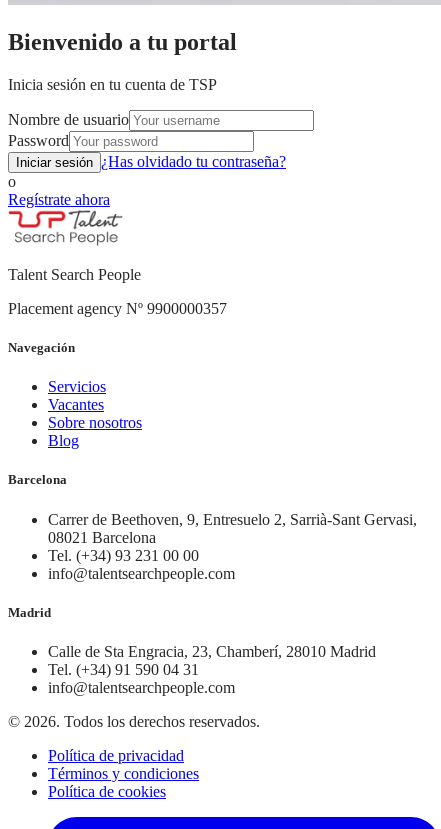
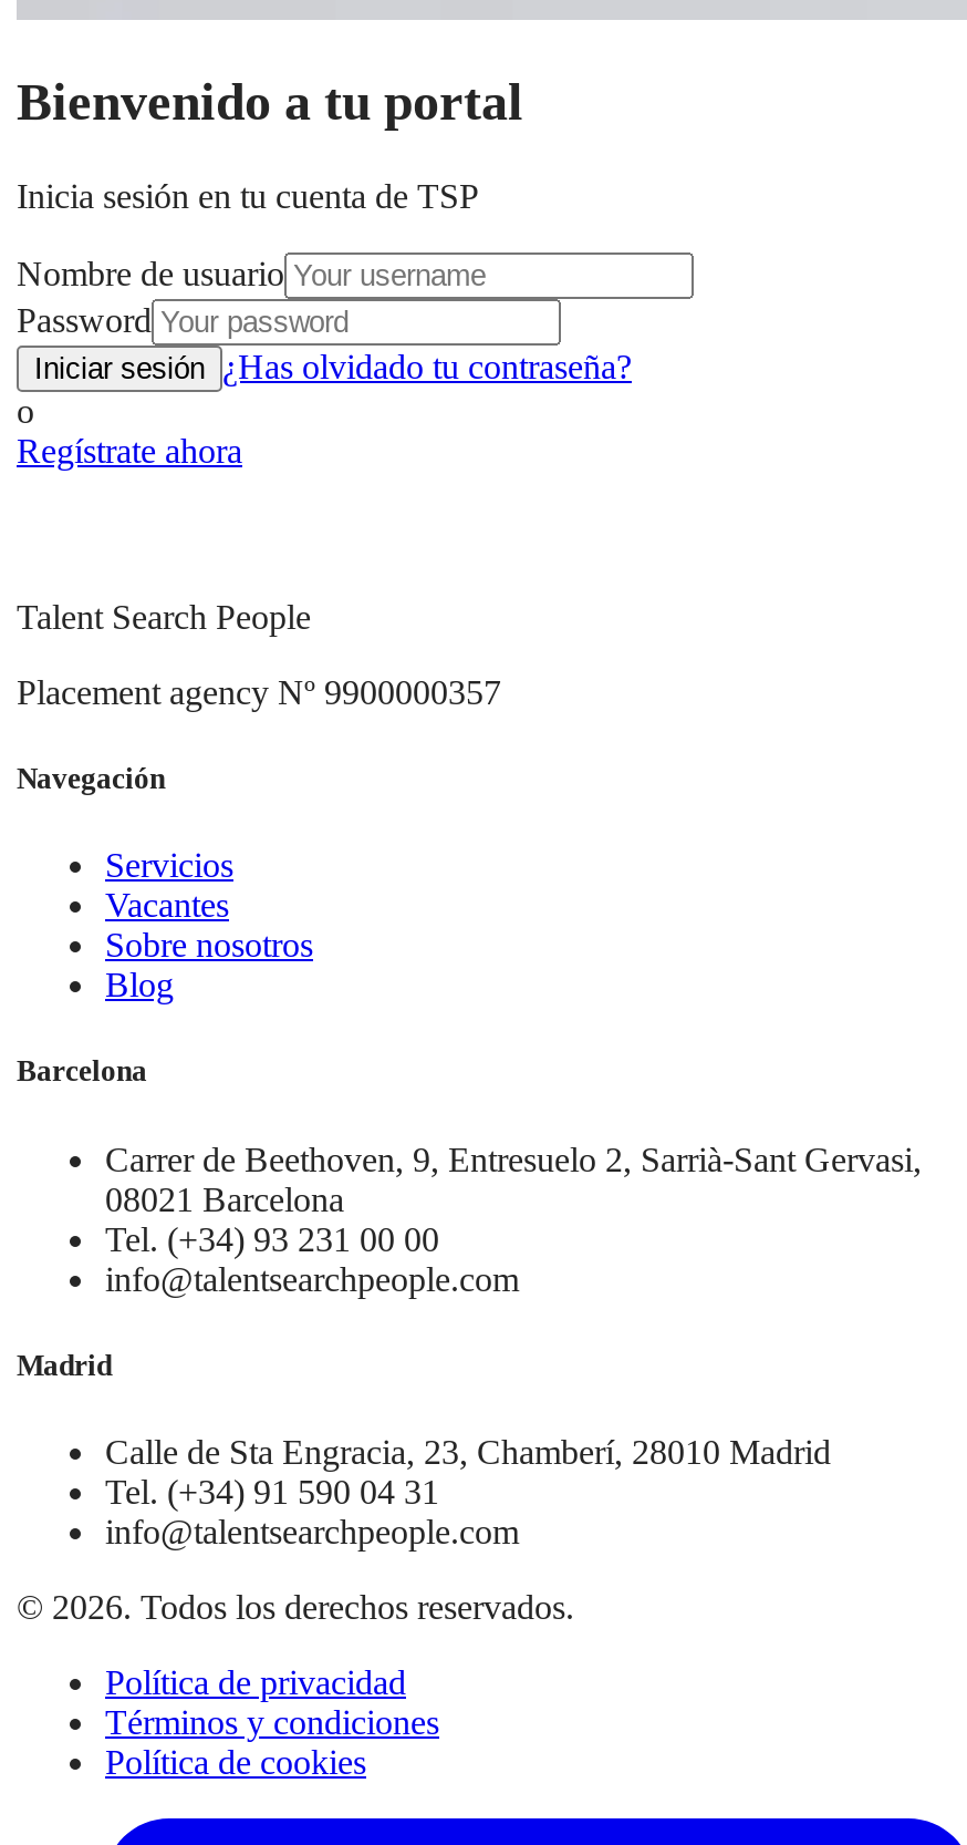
- [image]
